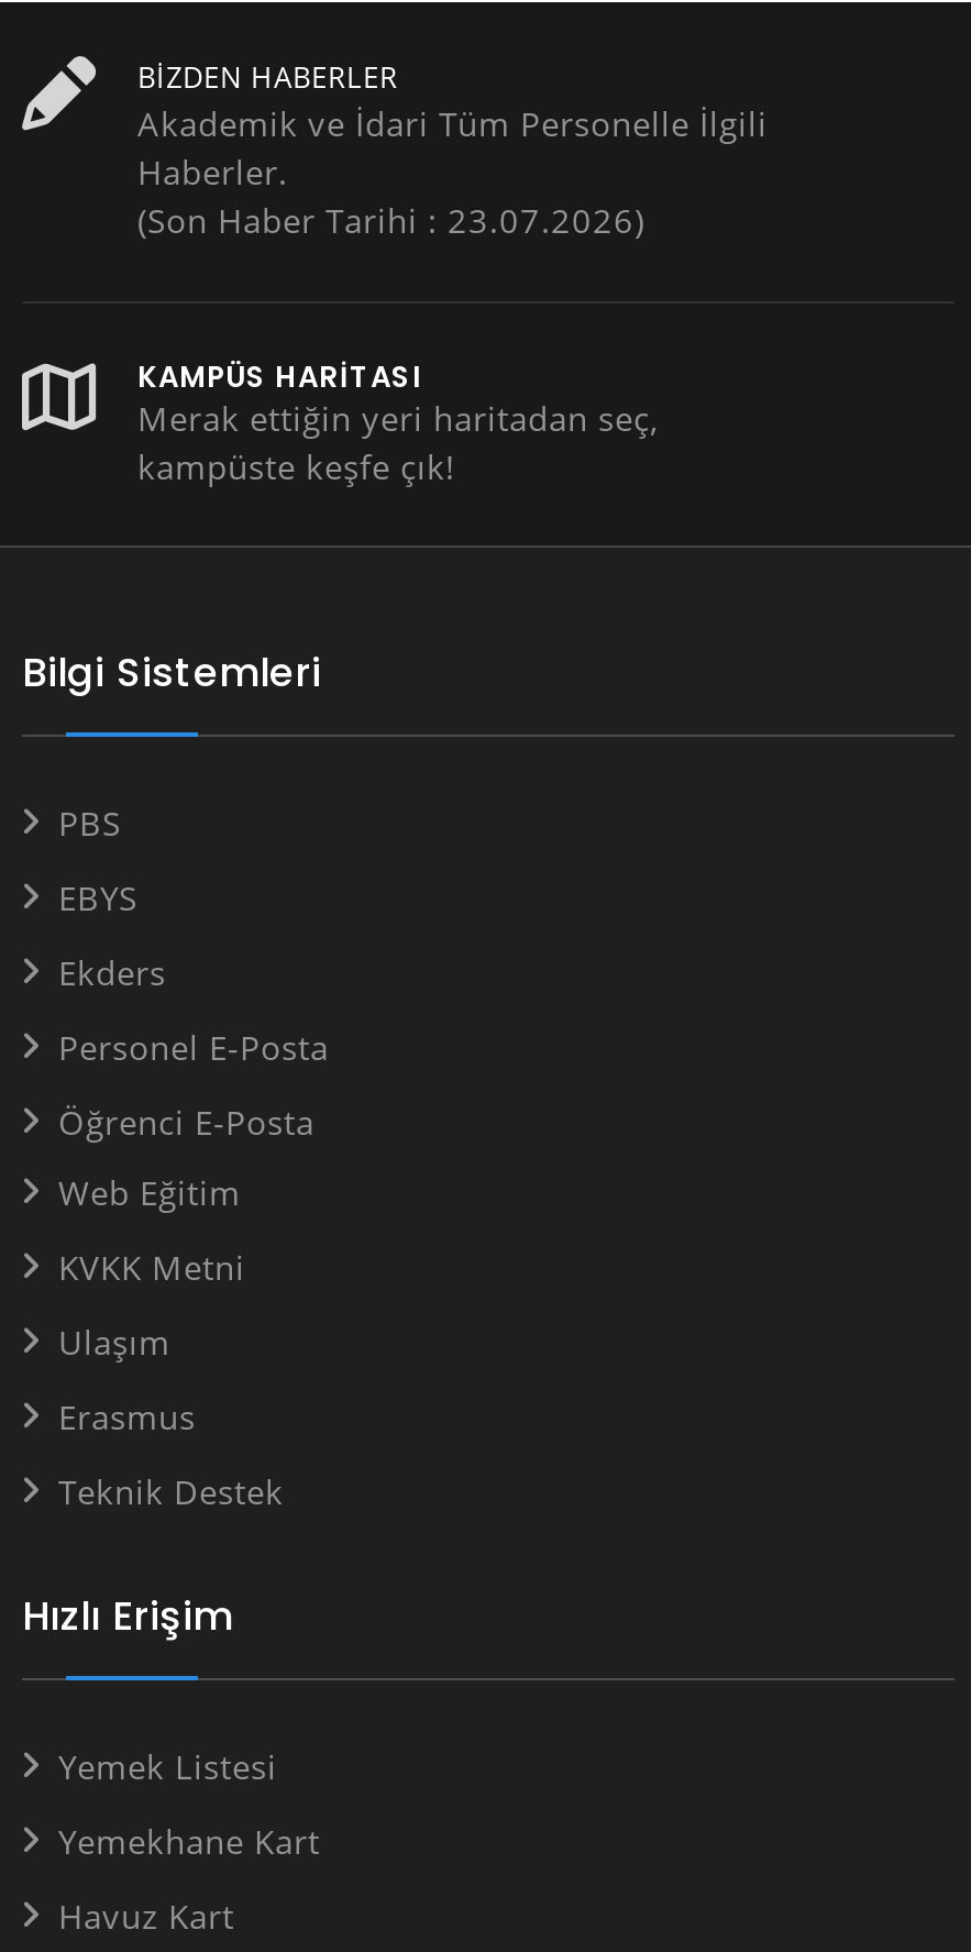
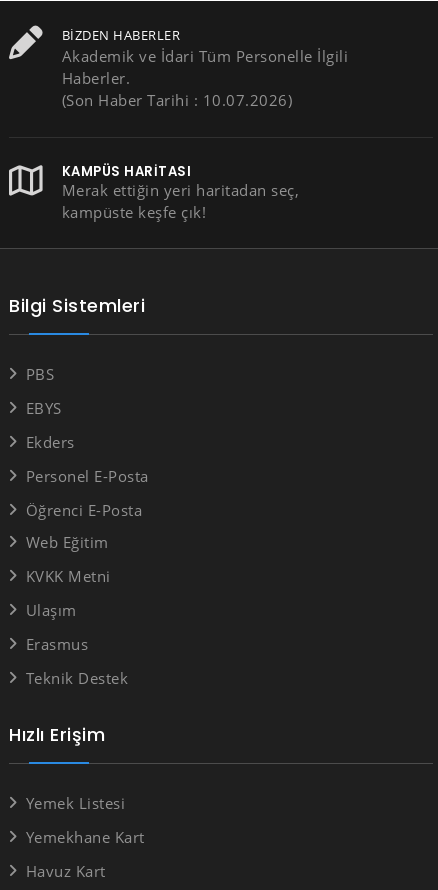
- (Son Haber Tarihi : 23.07.2026)
+ (Son Haber Tarihi : 10.07.2026)
